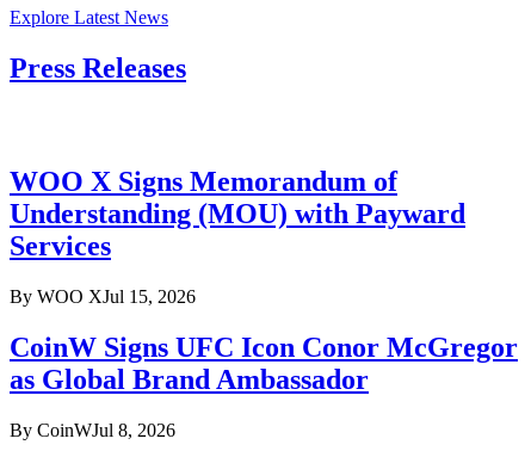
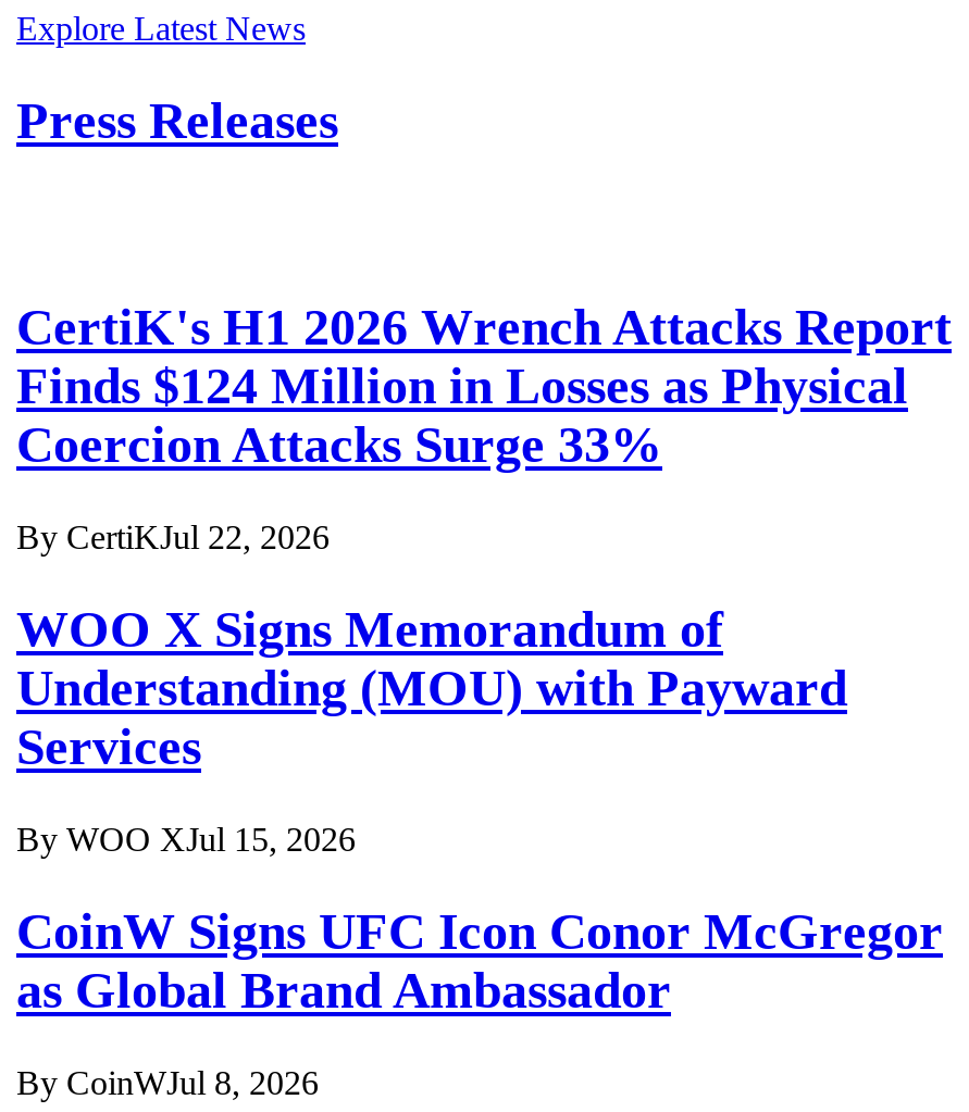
+ CertiK's H1 2026 Wrench Attacks Report
+ Finds $124 Million in Losses as Physical
+ Coercion Attacks Surge 33%
+ By CertiKJul 22, 2026
